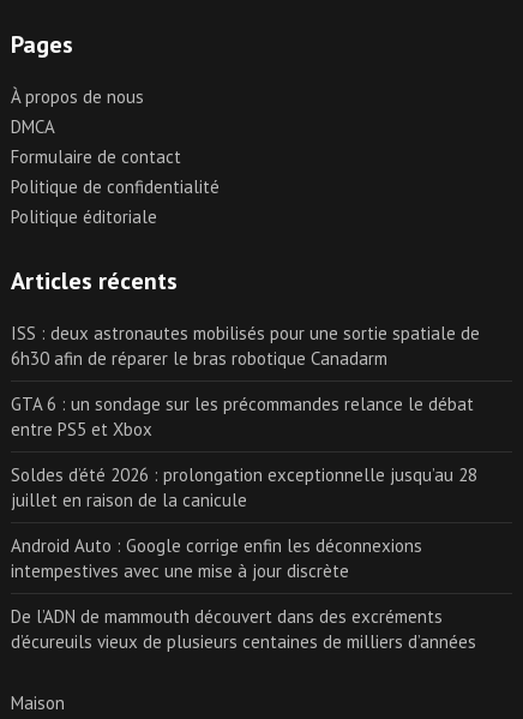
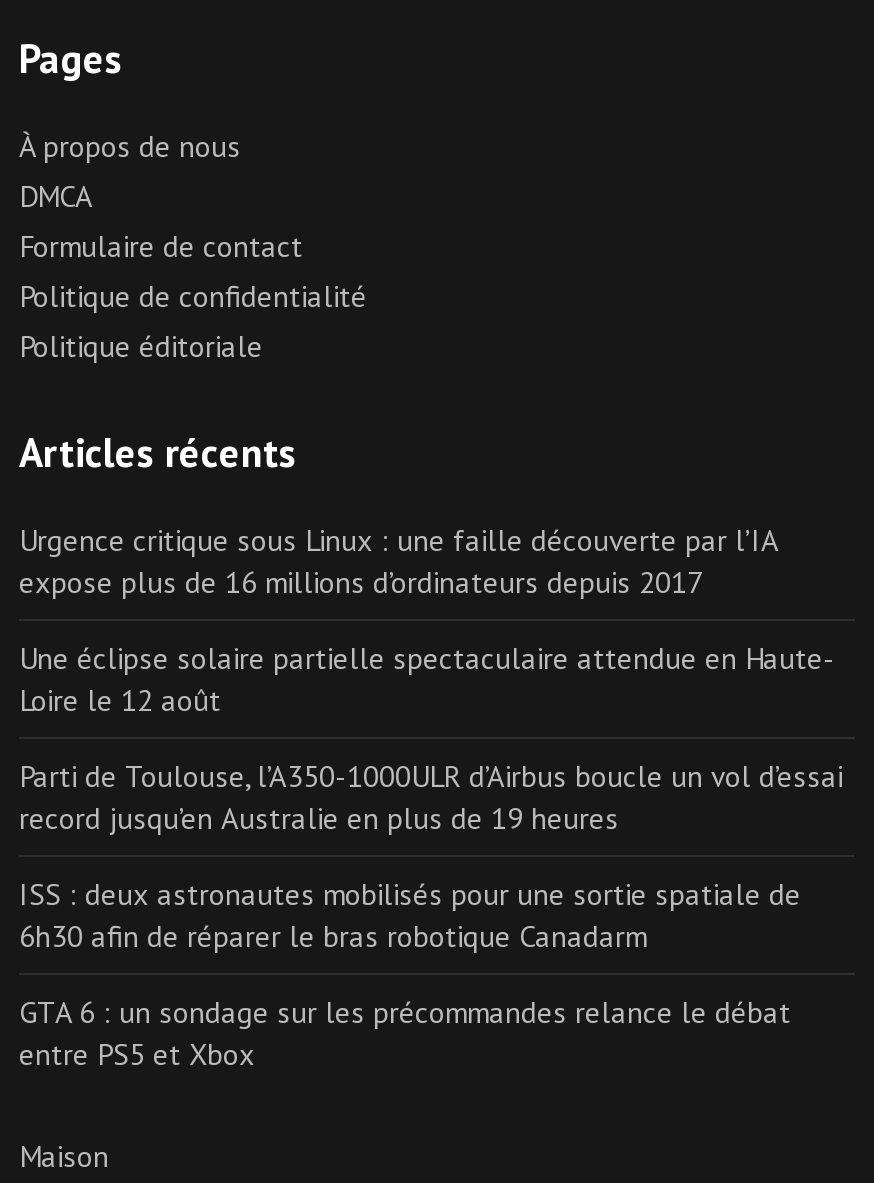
+ Urgence critique sous Linux : une faille découverte par l’IA
+ expose plus de 16 millions d’ordinateurs depuis 2017
+ Une éclipse solaire partielle spectaculaire attendue en Haute-
+ Loire le 12 août
+ Parti de Toulouse, l’A350-1000ULR d’Airbus boucle un vol d’essai
+ record jusqu’en Australie en plus de 19 heures

moved down: ISS : deux astronautes mobilisés pour une sortie spatiale de | 6h30 afin de réparer le bras robotique Canadarm | GTA 6 : un sondage sur les précommandes relance le débat | entre PS5 et Xbox

- Soldes d’été 2026 : prolongation exceptionnelle jusqu’au 28
- juillet en raison de la canicule
- Android Auto : Google corrige enfin les déconnexions
- intempestives avec une mise à jour discrète
- De l’ADN de mammouth découvert dans des excréments
- d’écureuils vieux de plusieurs centaines de milliers d’années
